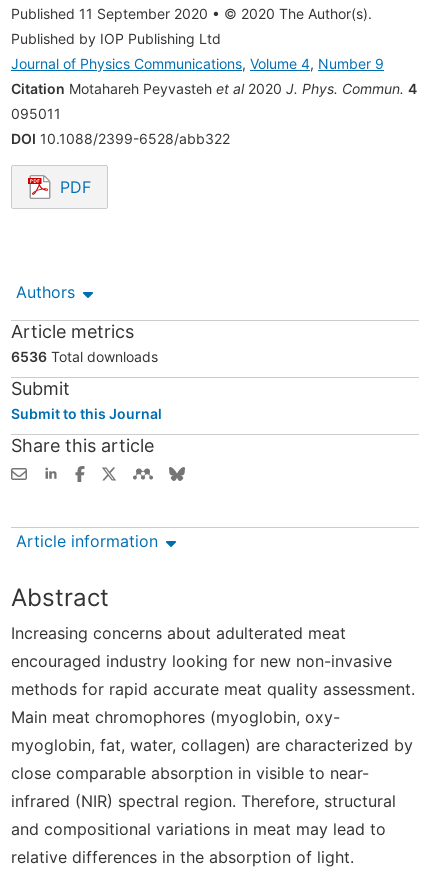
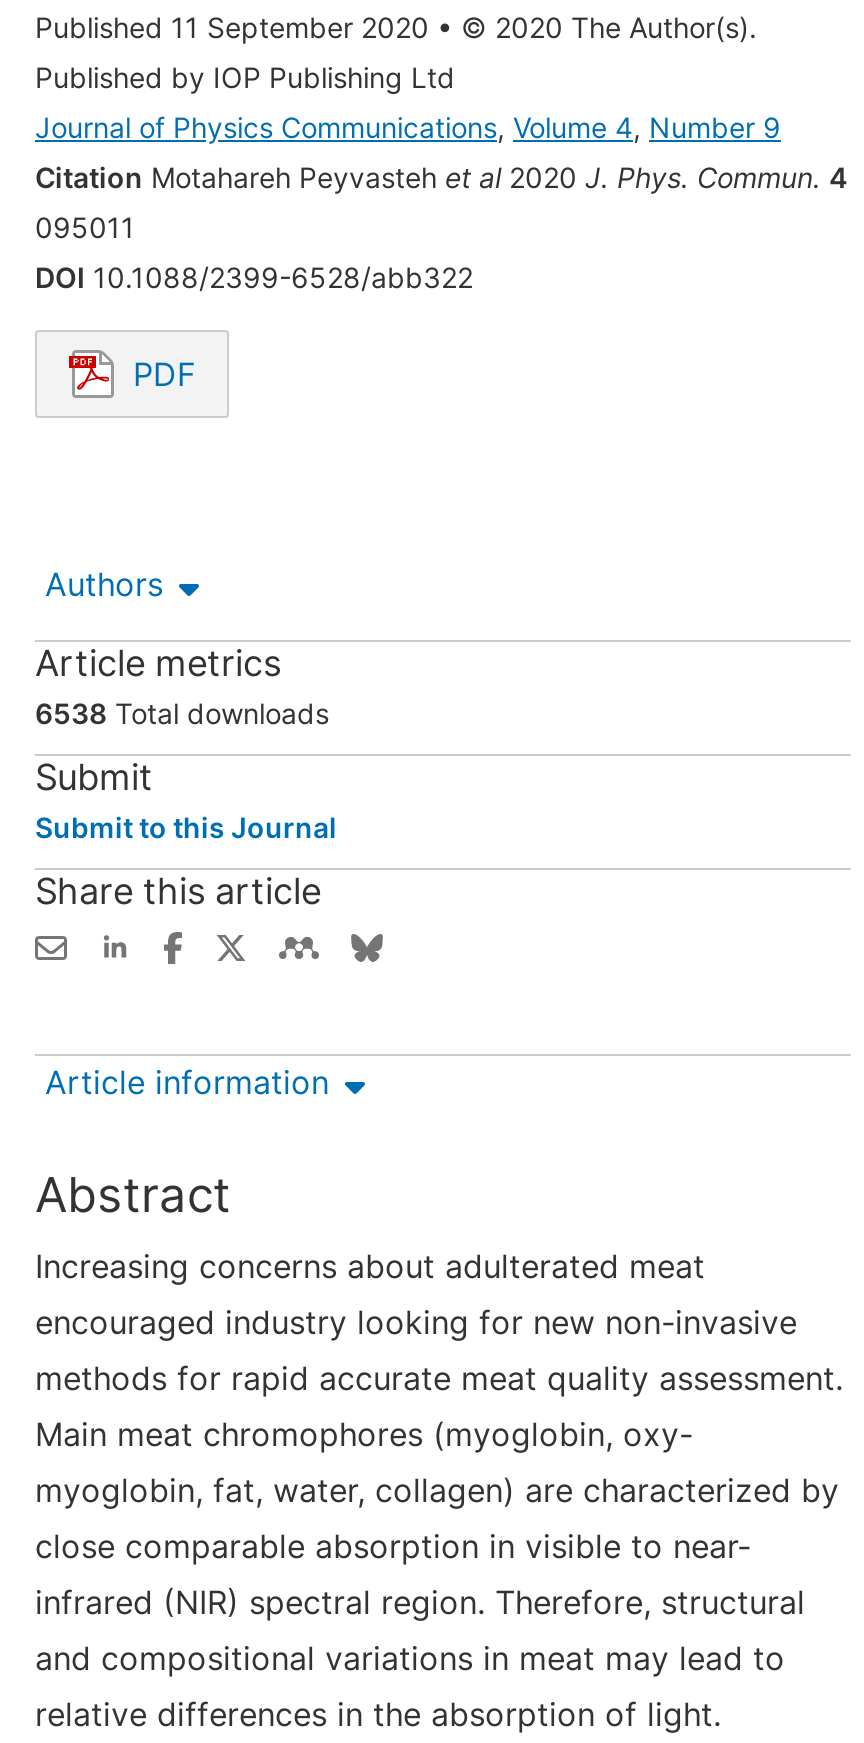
- 6536 Total downloads
+ 6538 Total downloads
